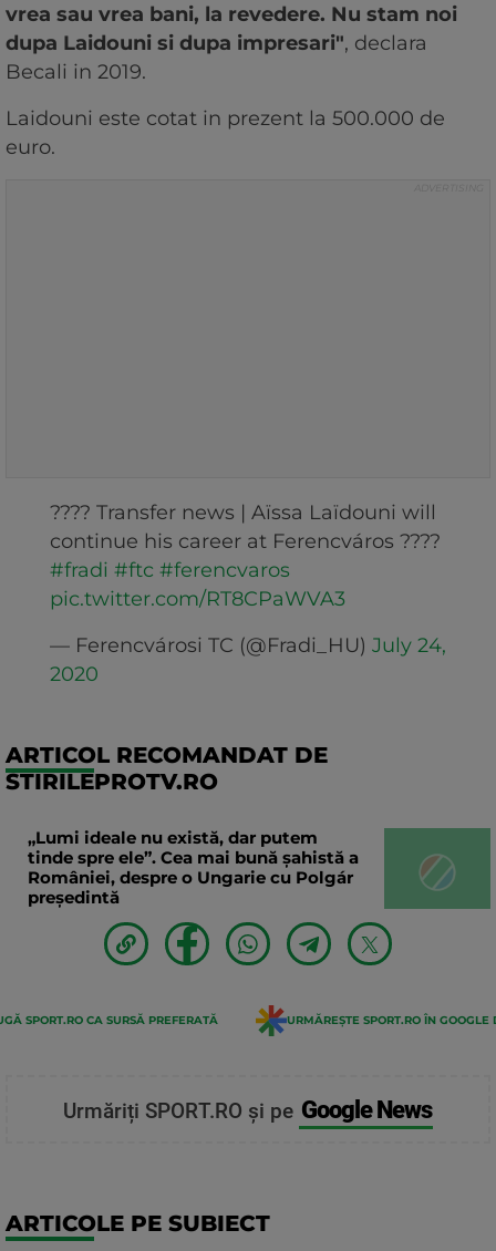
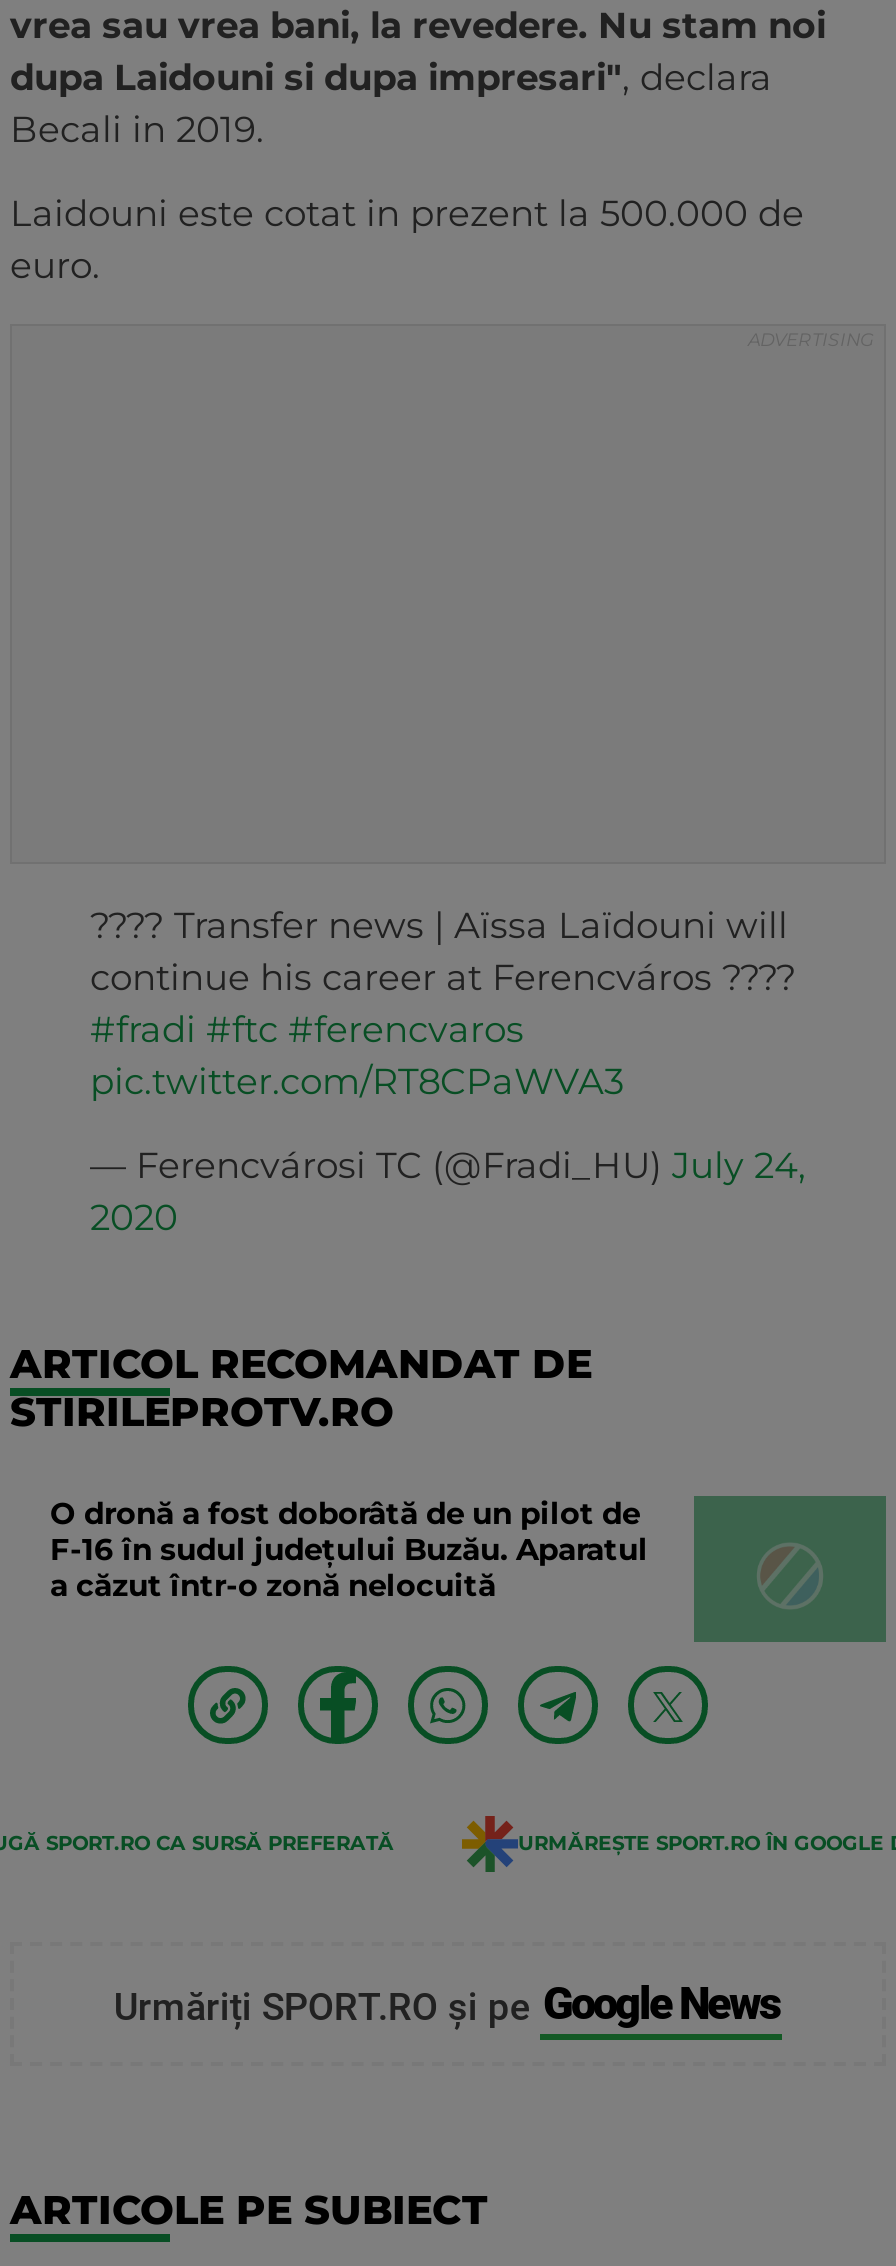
- „Lumi ideale nu există, dar putem
- tinde spre ele”. Cea mai bună șahistă a
- României, despre o Ungarie cu Polgár
- președintă
+ O dronă a fost doborâtă de un pilot de
+ F-16 în sudul județului Buzău. Aparatul
+ a căzut într-o zonă nelocuită
